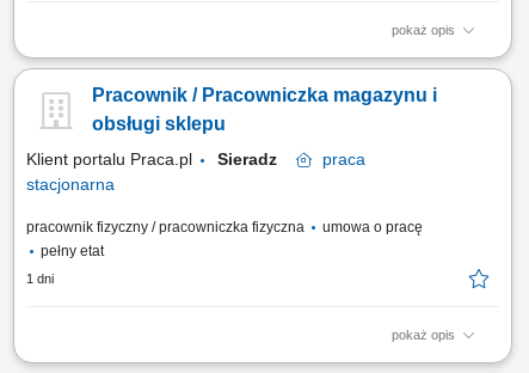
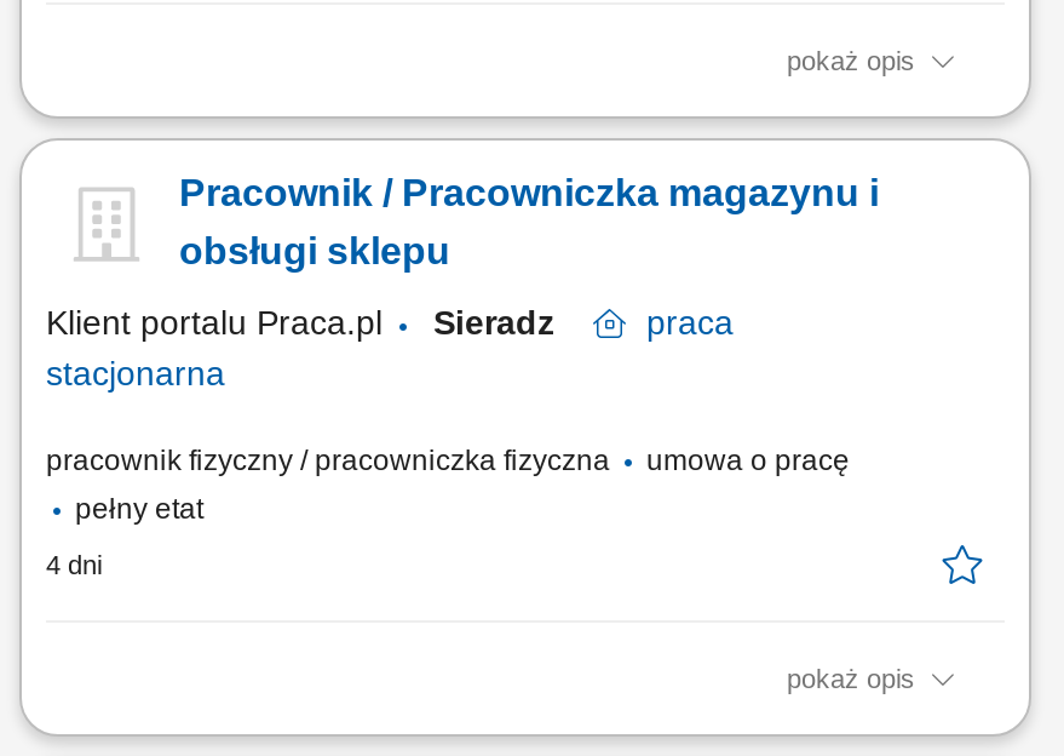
- 1 dni
+ 4 dni
